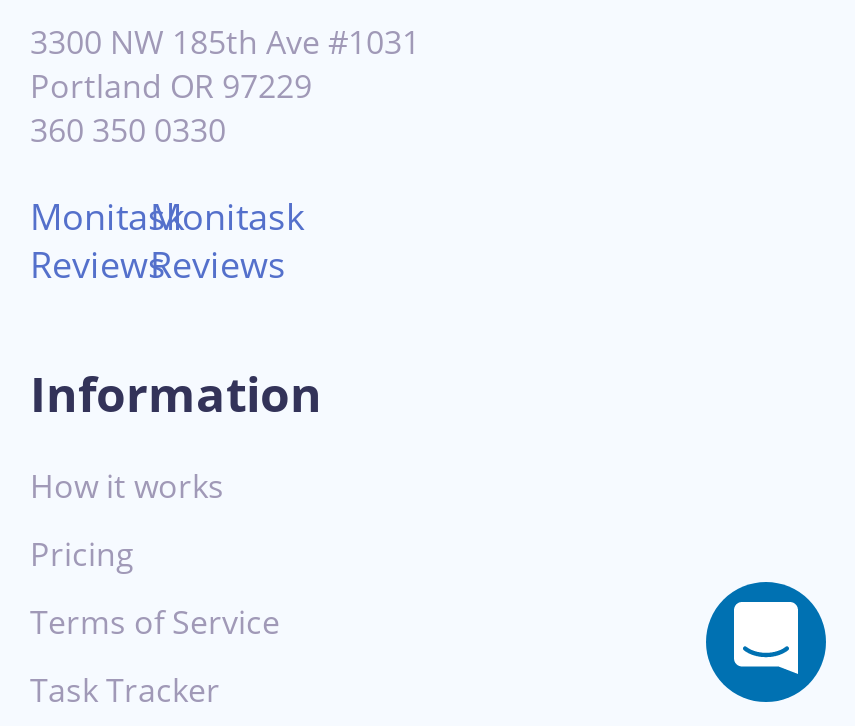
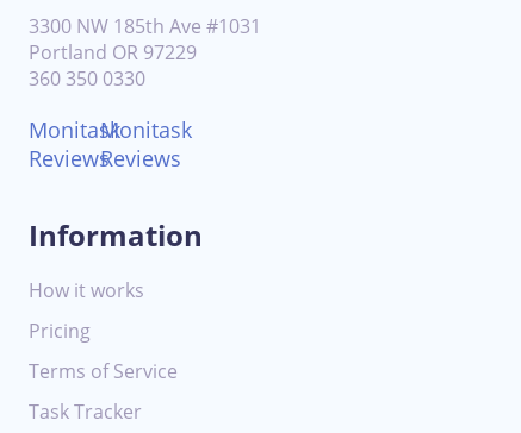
- [image]
